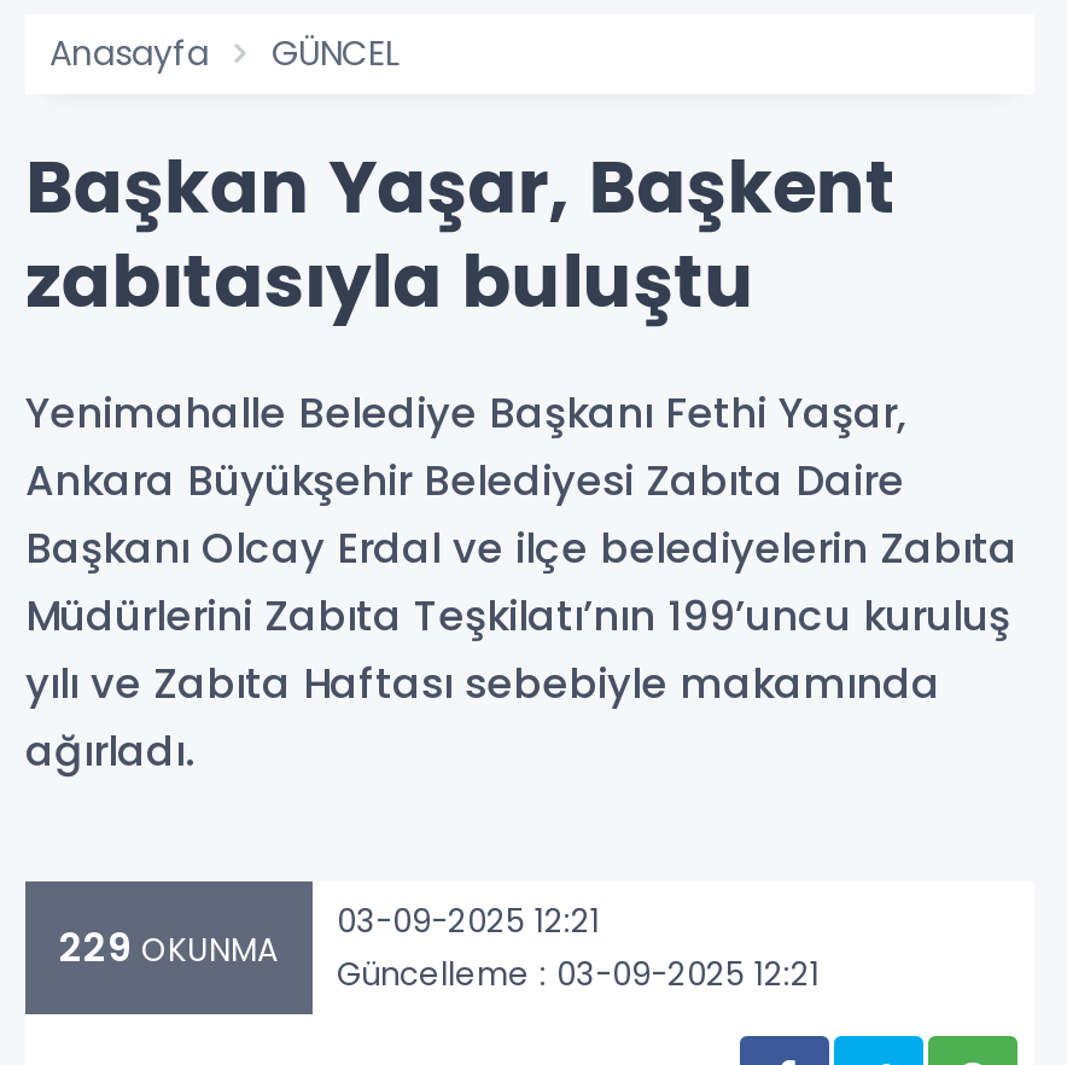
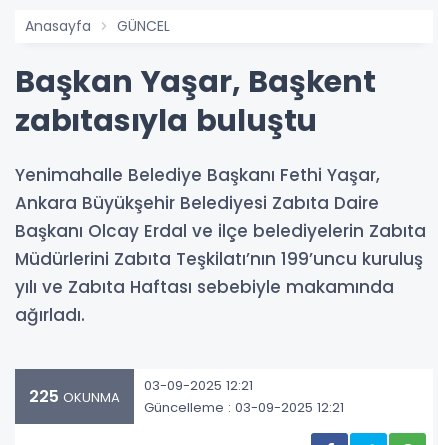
- 229 OKUNMA 03-09-2025 12:21 Güncelleme : 03-09-2025 12:21
+ 225 OKUNMA 03-09-2025 12:21 Güncelleme : 03-09-2025 12:21
